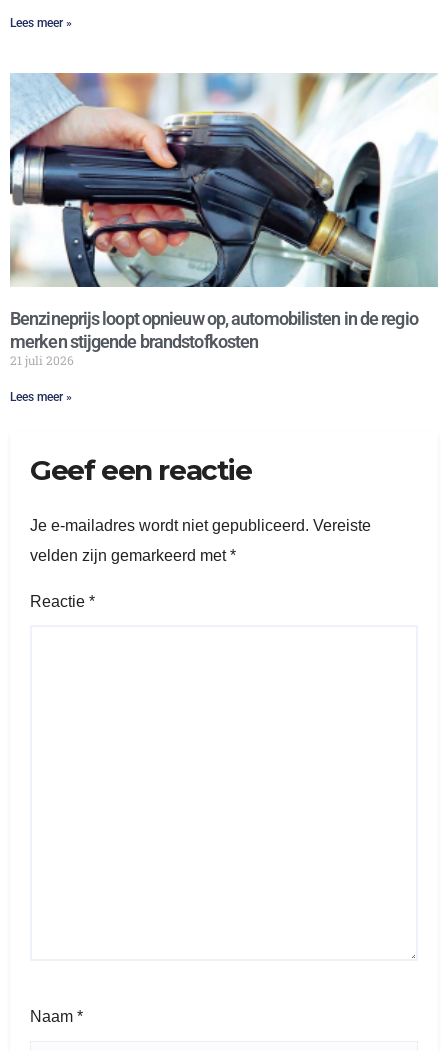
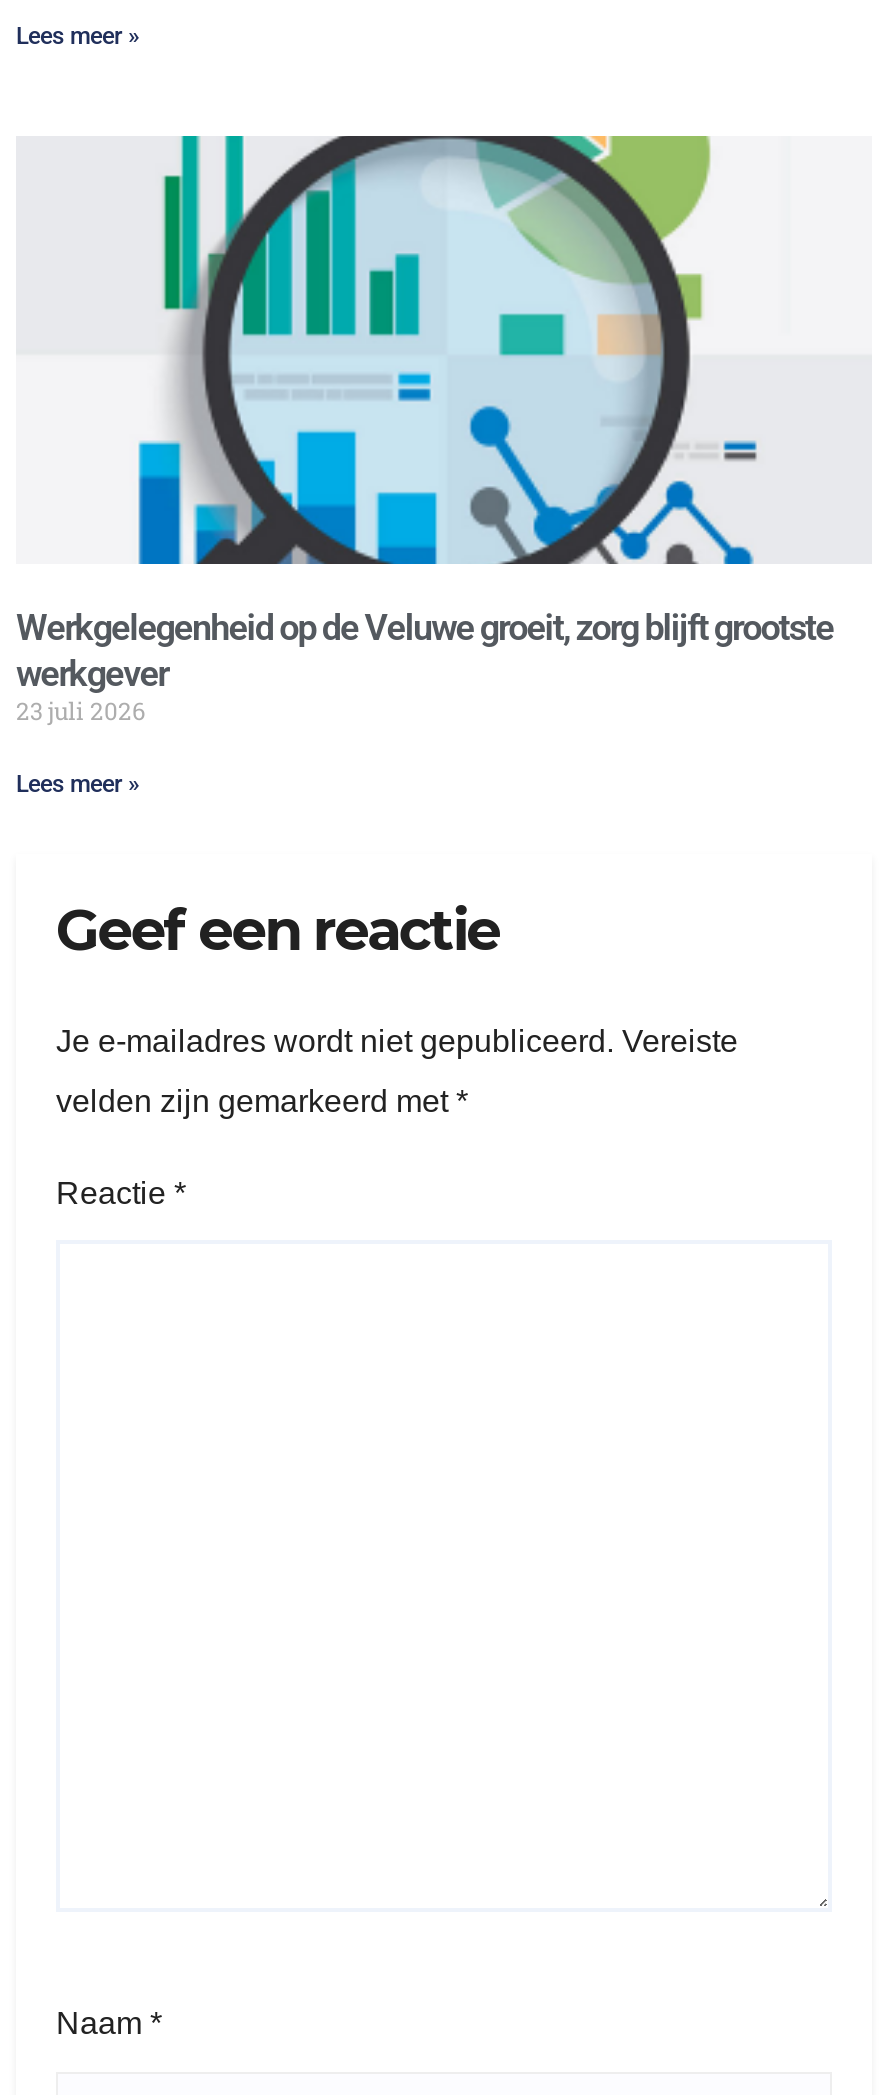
- [image]
- Benzineprijs loopt opnieuw op, automobilisten in de regio
- merken stijgende brandstofkosten
- 21 juli 2026
+ [image]
+ Werkgelegenheid op de Veluwe groeit, zorg blijft grootste
+ werkgever
+ 23 juli 2026
